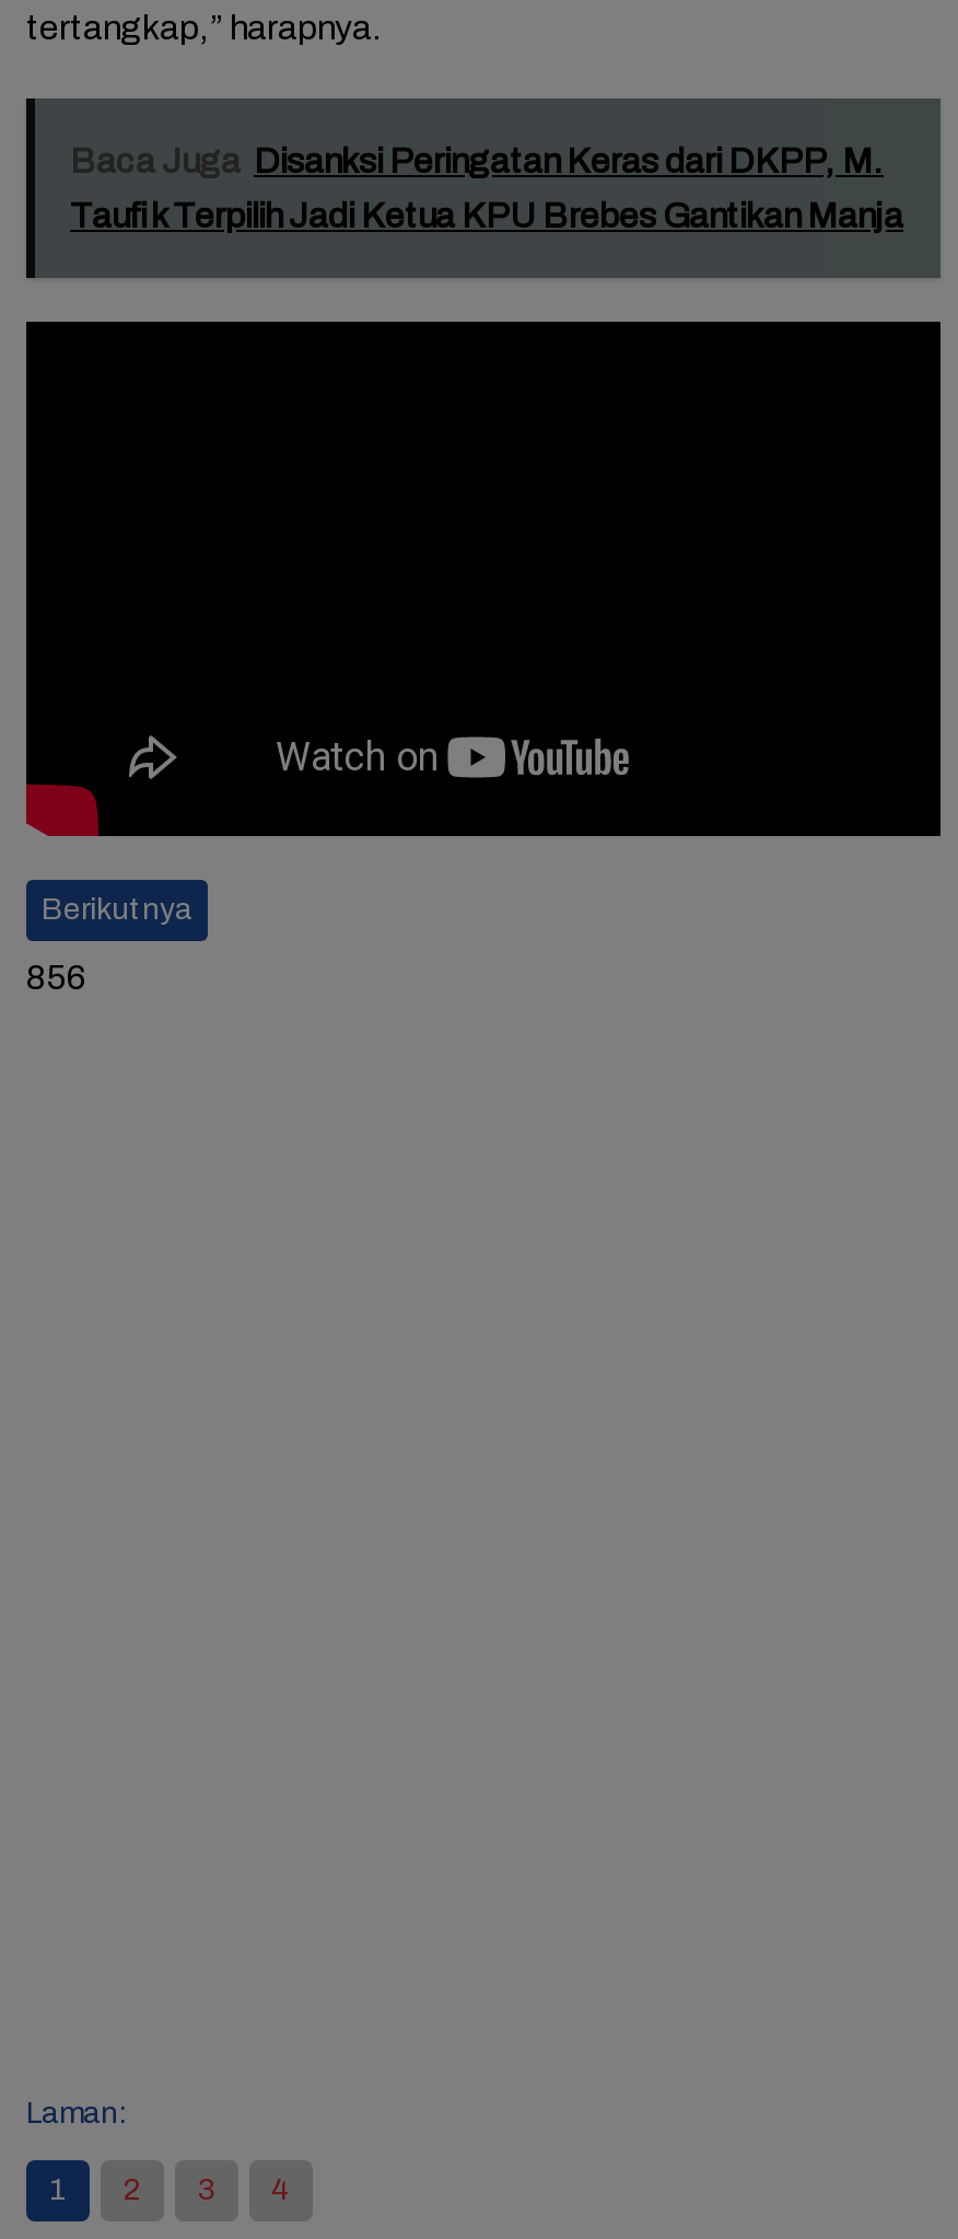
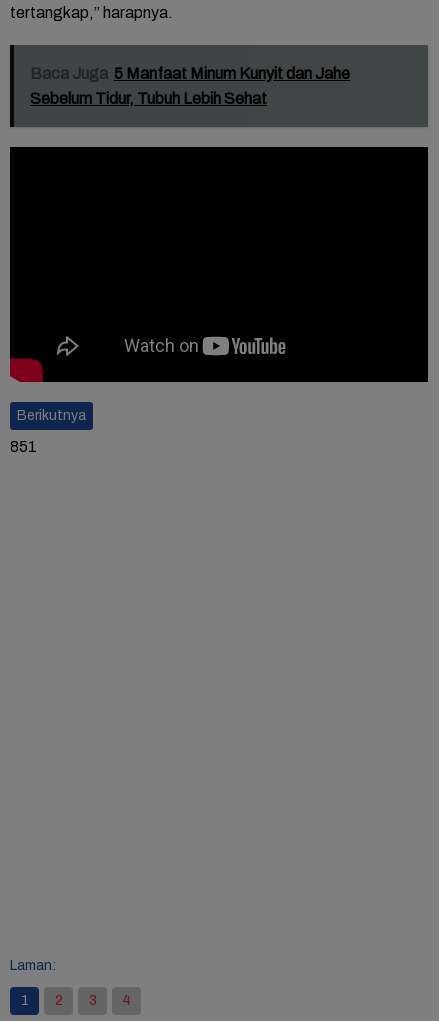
- Baca Juga Disanksi Peringatan Keras dari DKPP, M.
+ Baca Juga 5 Manfaat Minum Kunyit dan Jahe

- Taufik Terpilih Jadi Ketua KPU Brebes Gantikan Manja
+ Sebelum Tidur, Tubuh Lebih Sehat

- 856
+ 851
